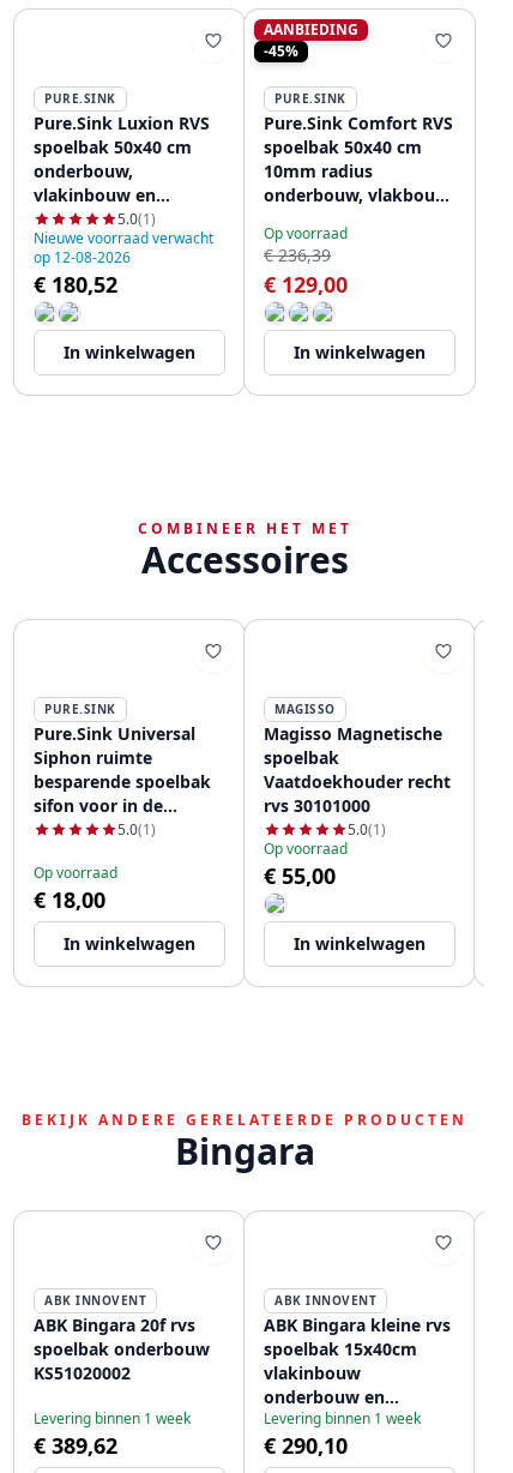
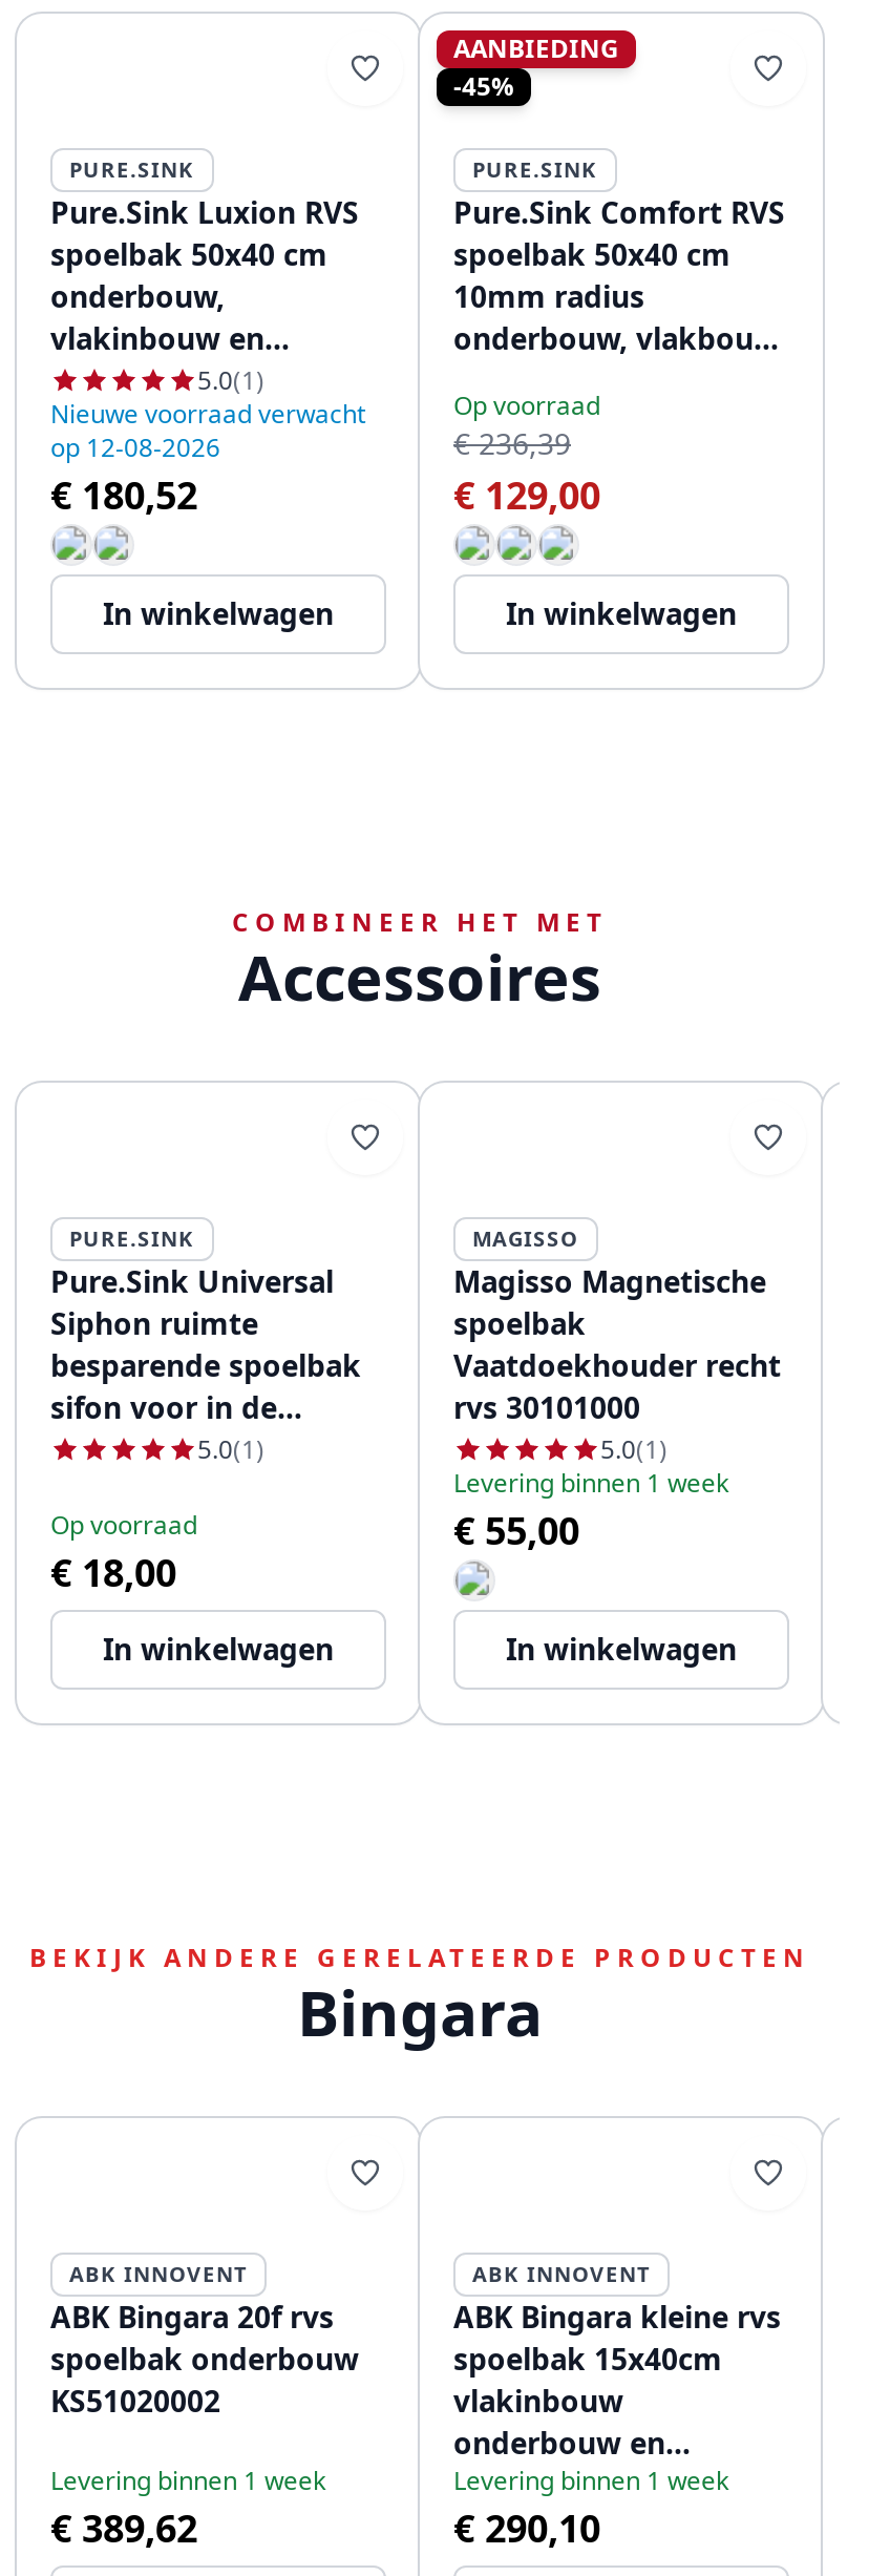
- Op voorraad
+ Levering binnen 1 week
